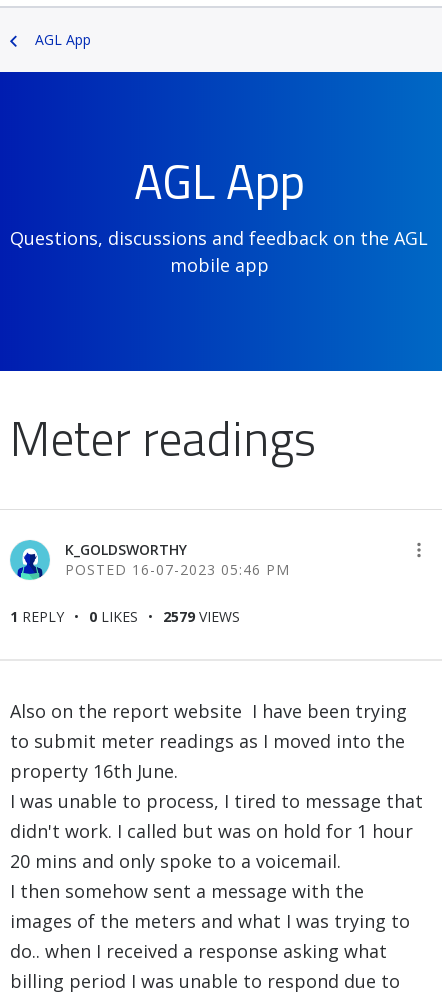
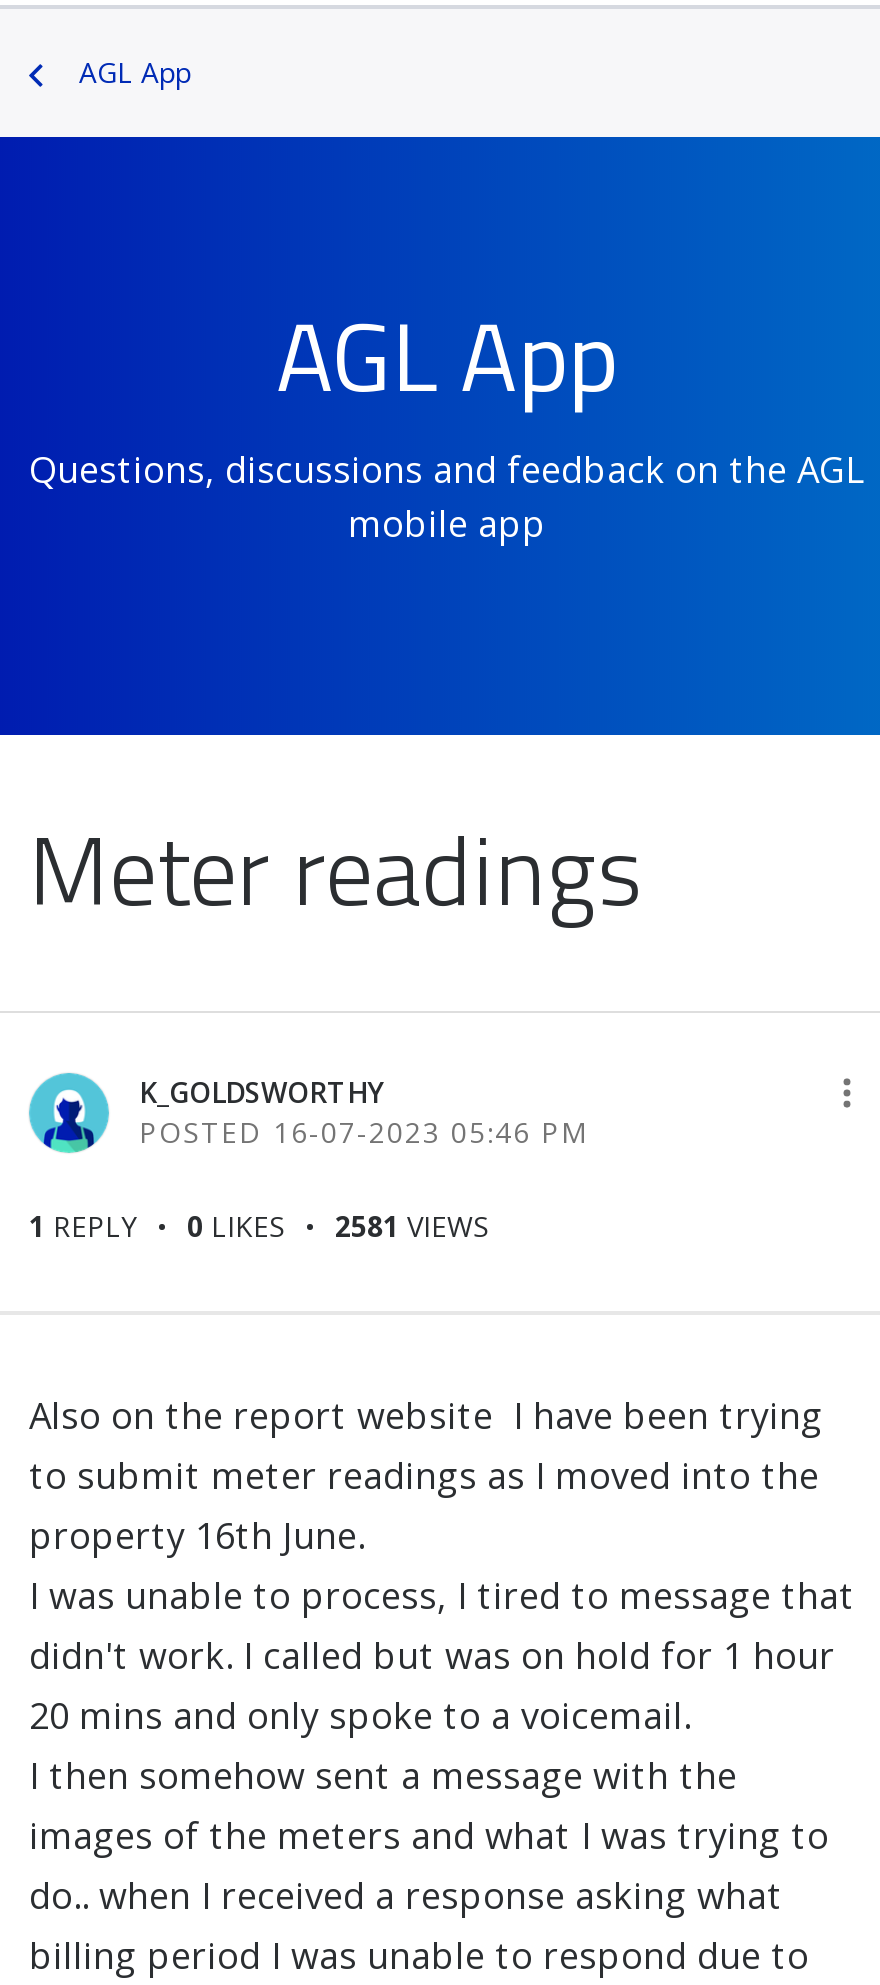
- 1 REPLY 0 LIKES 2579 VIEWS
+ 1 REPLY 0 LIKES 2581 VIEWS
